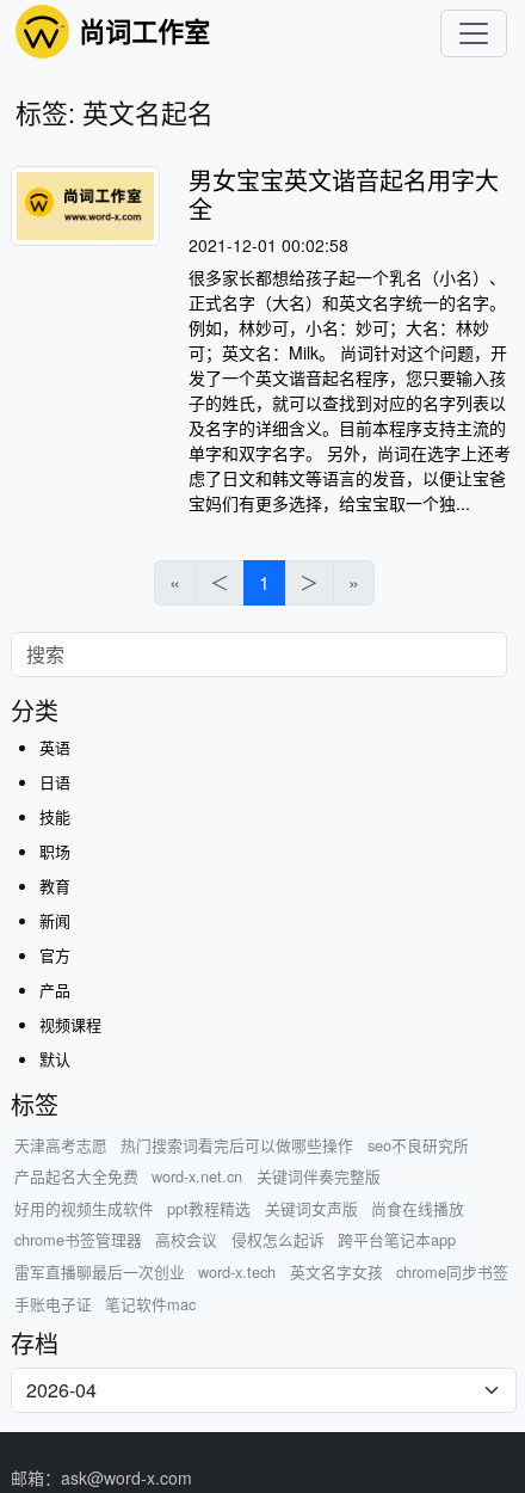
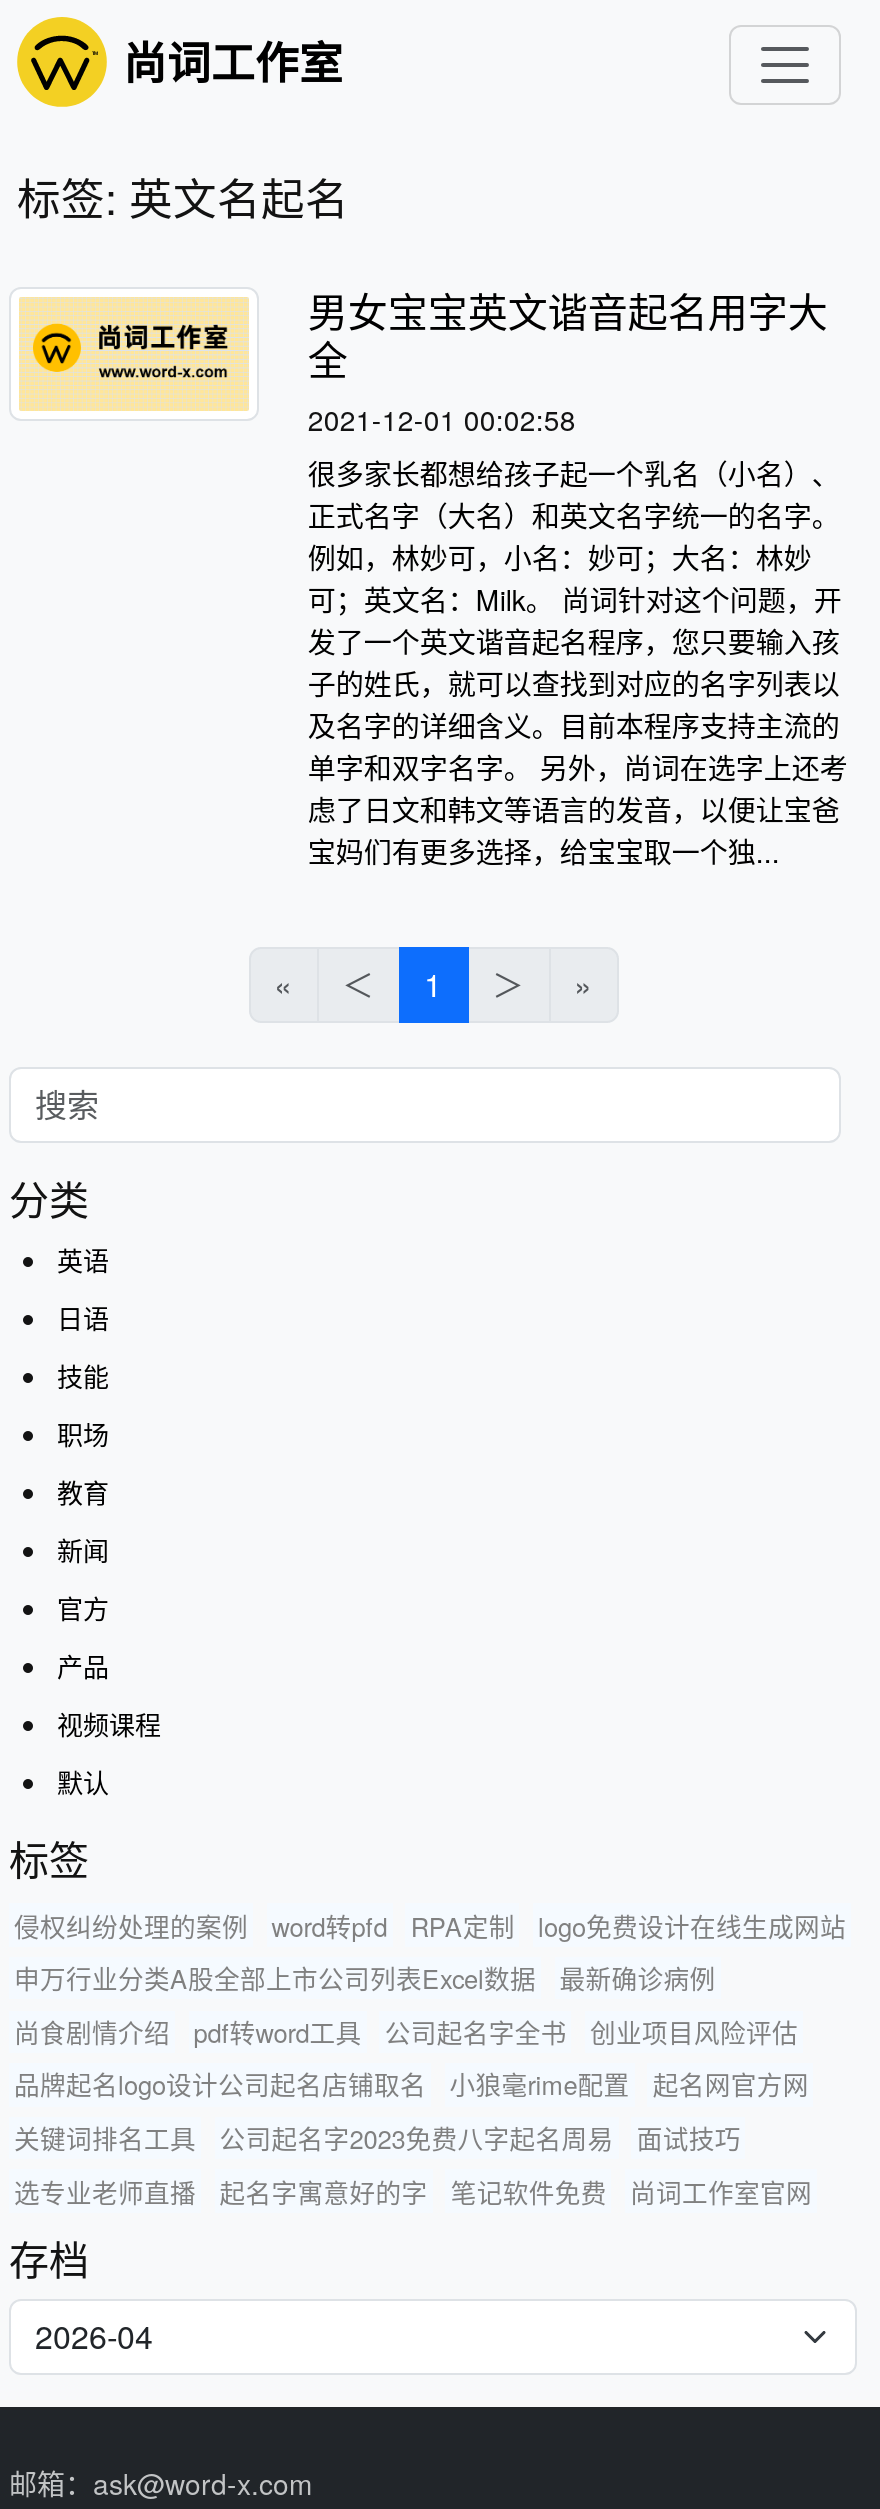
- 天津高考志愿
- 热门搜索词看完后可以做哪些操作
- seo不良研究所
- 产品起名大全免费
- word-x.net.cn
- 关键词伴奏完整版
- 好用的视频生成软件
- ppt教程精选
- 关键词女声版
- 尚食在线播放
- chrome书签管理器
- 高校会议
- 侵权怎么起诉
- 跨平台笔记本app
- 雷军直播聊最后一次创业
- word-x.tech
- 英文名字女孩
- chrome同步书签
- 手账电子证
- 笔记软件mac
+ 侵权纠纷处理的案例
+ word转pfd
+ RPA定制
+ logo免费设计在线生成网站
+ 申万行业分类A股全部上市公司列表Excel数据
+ 最新确诊病例
+ 尚食剧情介绍
+ pdf转word工具
+ 公司起名字全书
+ 创业项目风险评估
+ 品牌起名logo设计公司起名店铺取名
+ 小狼毫rime配置
+ 起名网官方网
+ 关键词排名工具
+ 公司起名字2023免费八字起名周易
+ 面试技巧
+ 选专业老师直播
+ 起名字寓意好的字
+ 笔记软件免费
+ 尚词工作室官网
